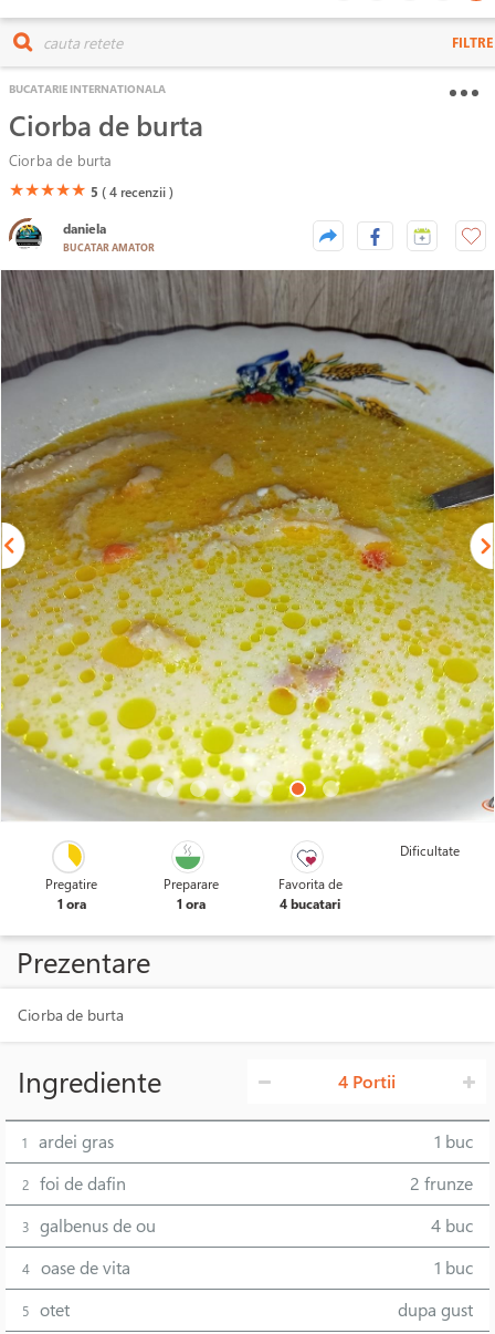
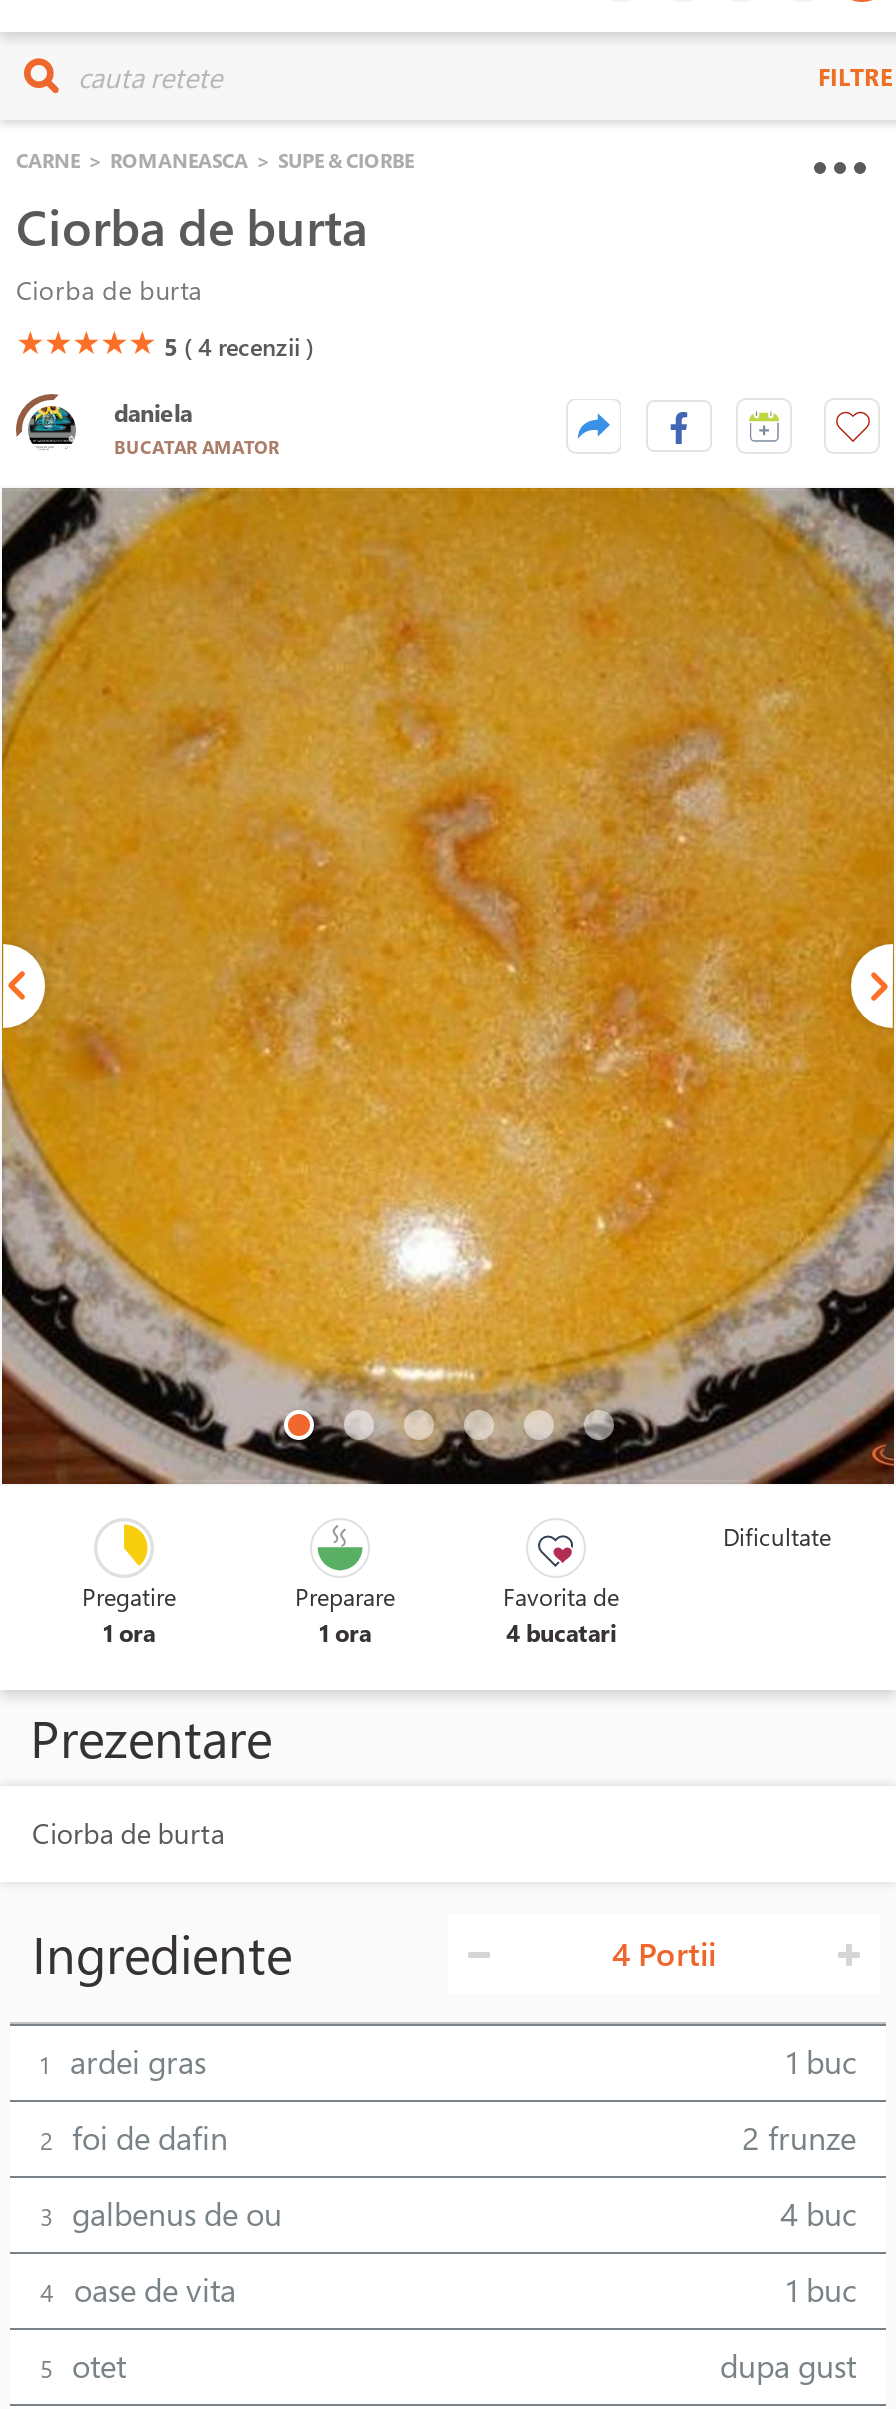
- BUCATARIE INTERNATIONALA
+ CARNE > ROMANEASCA > SUPE & CIORBE

- [image]
+ [image]
